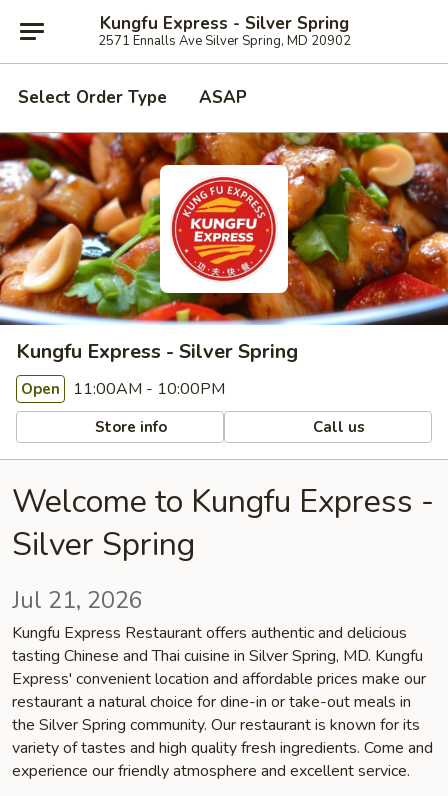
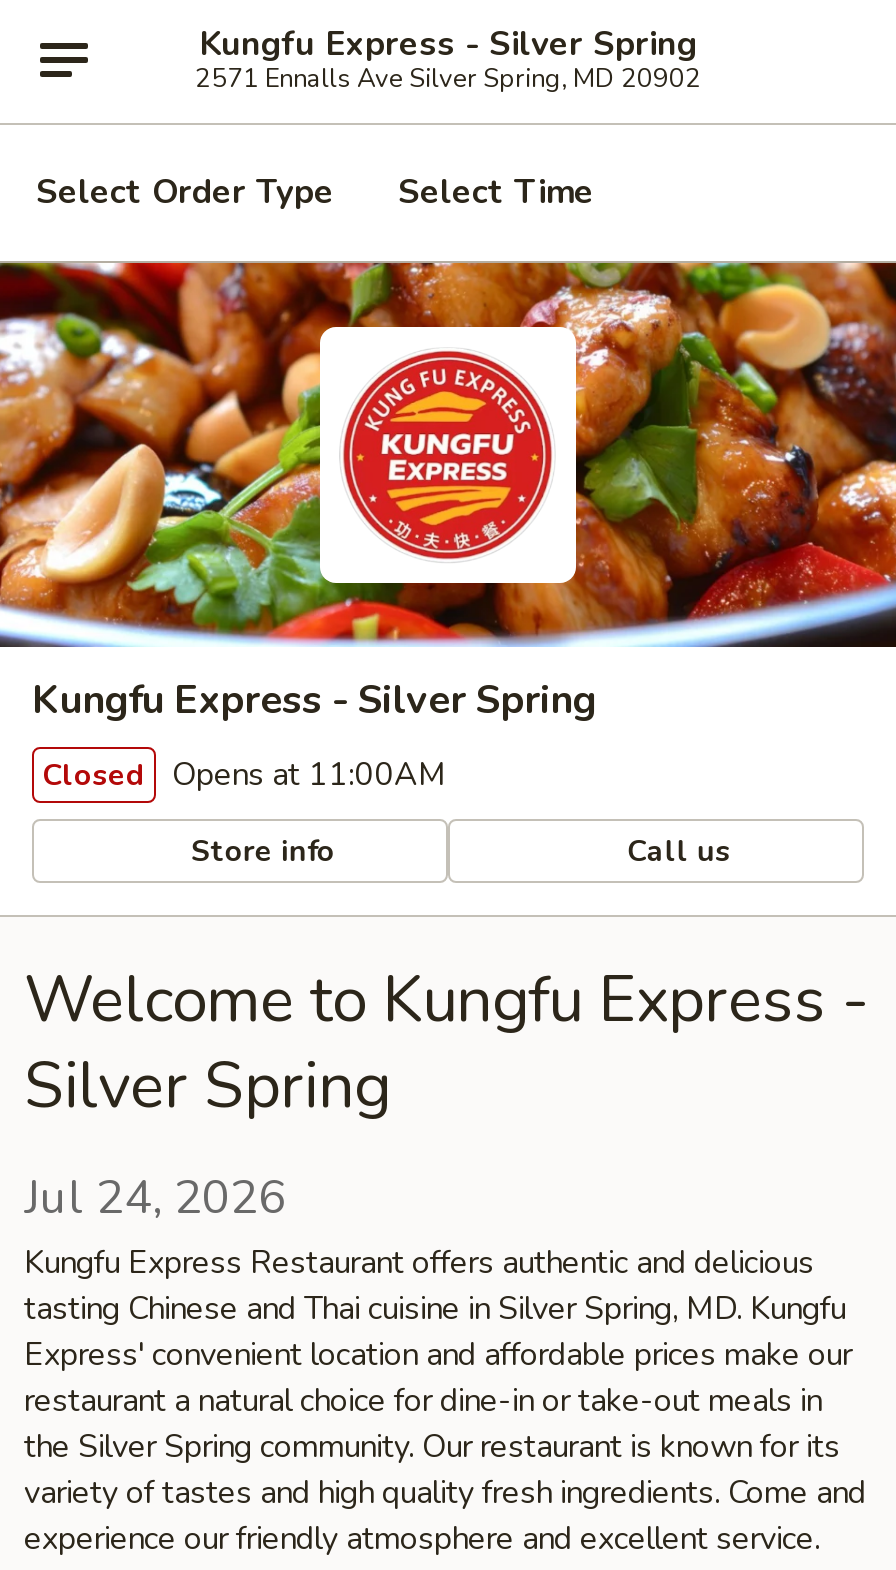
- ASAP
+ Select Time

- Open 11:00AM - 10:00PM
+ Closed Opens at 11:00AM

- Jul 21, 2026
+ Jul 24, 2026
